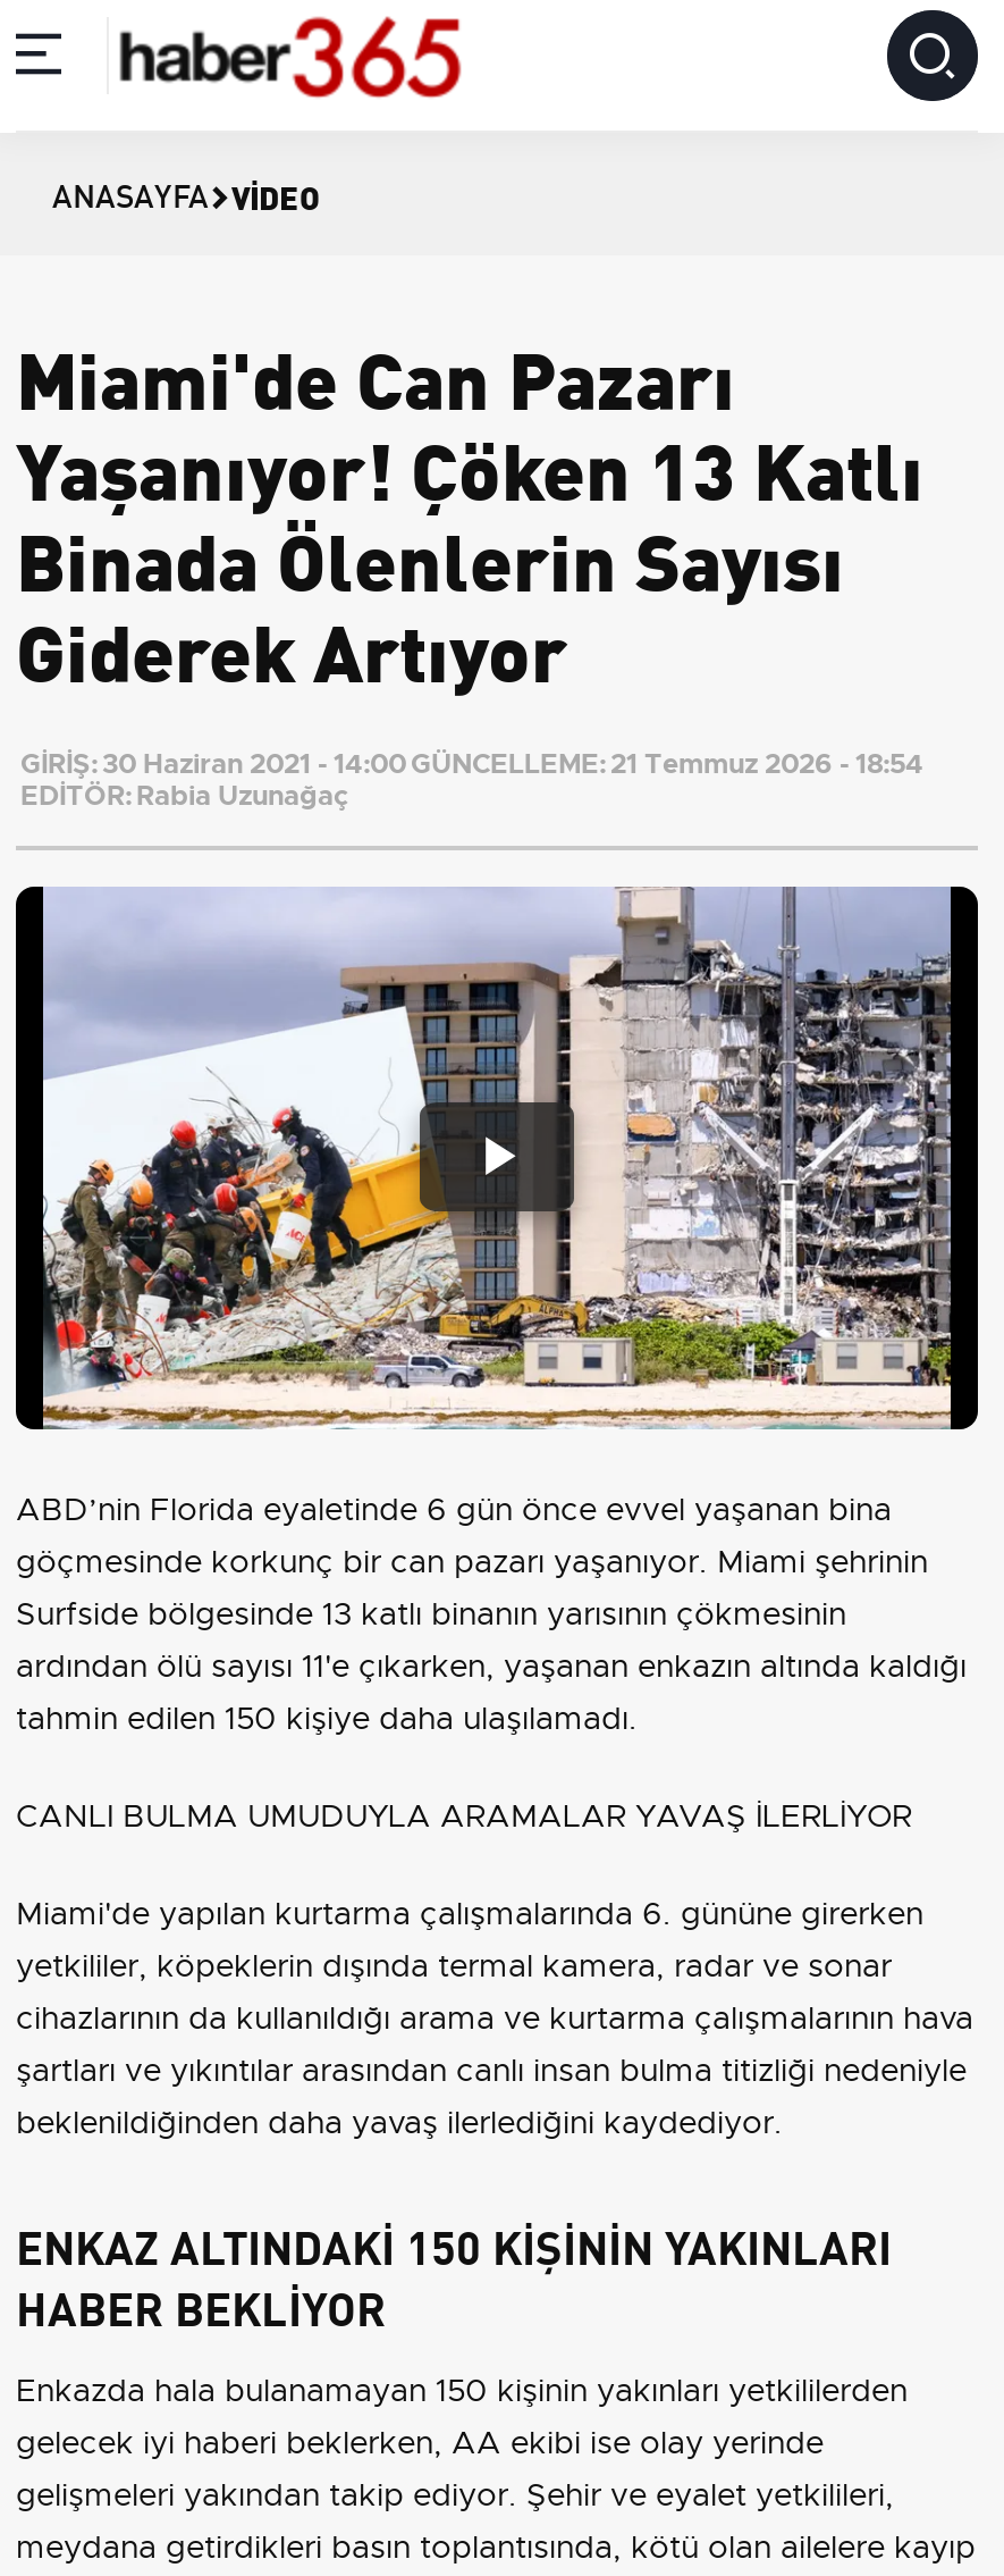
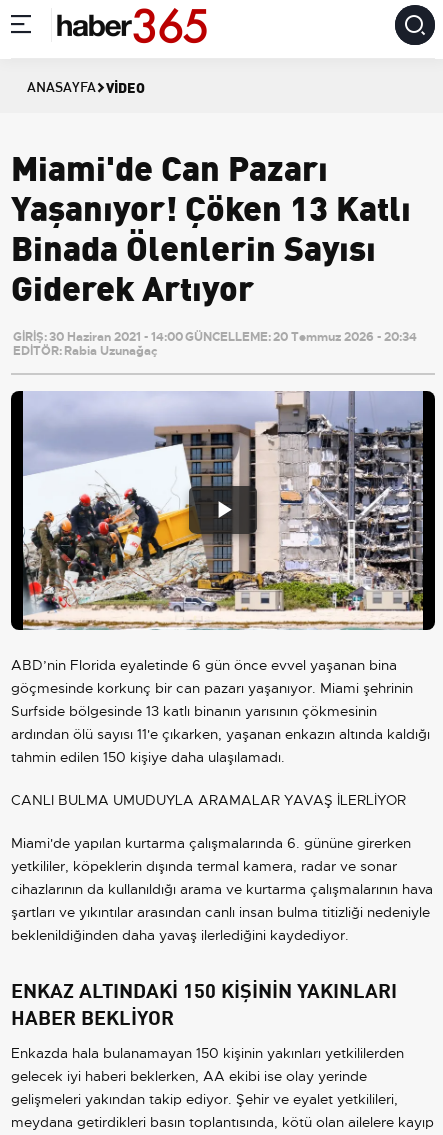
- GİRİŞ: 30 Haziran 2021 - 14:00 GÜNCELLEME: 21 Temmuz 2026 - 18:54
+ GİRİŞ: 30 Haziran 2021 - 14:00 GÜNCELLEME: 20 Temmuz 2026 - 20:34
